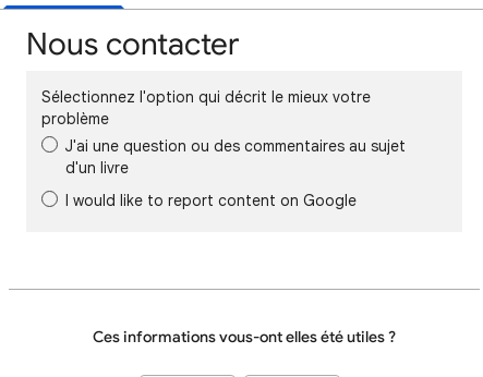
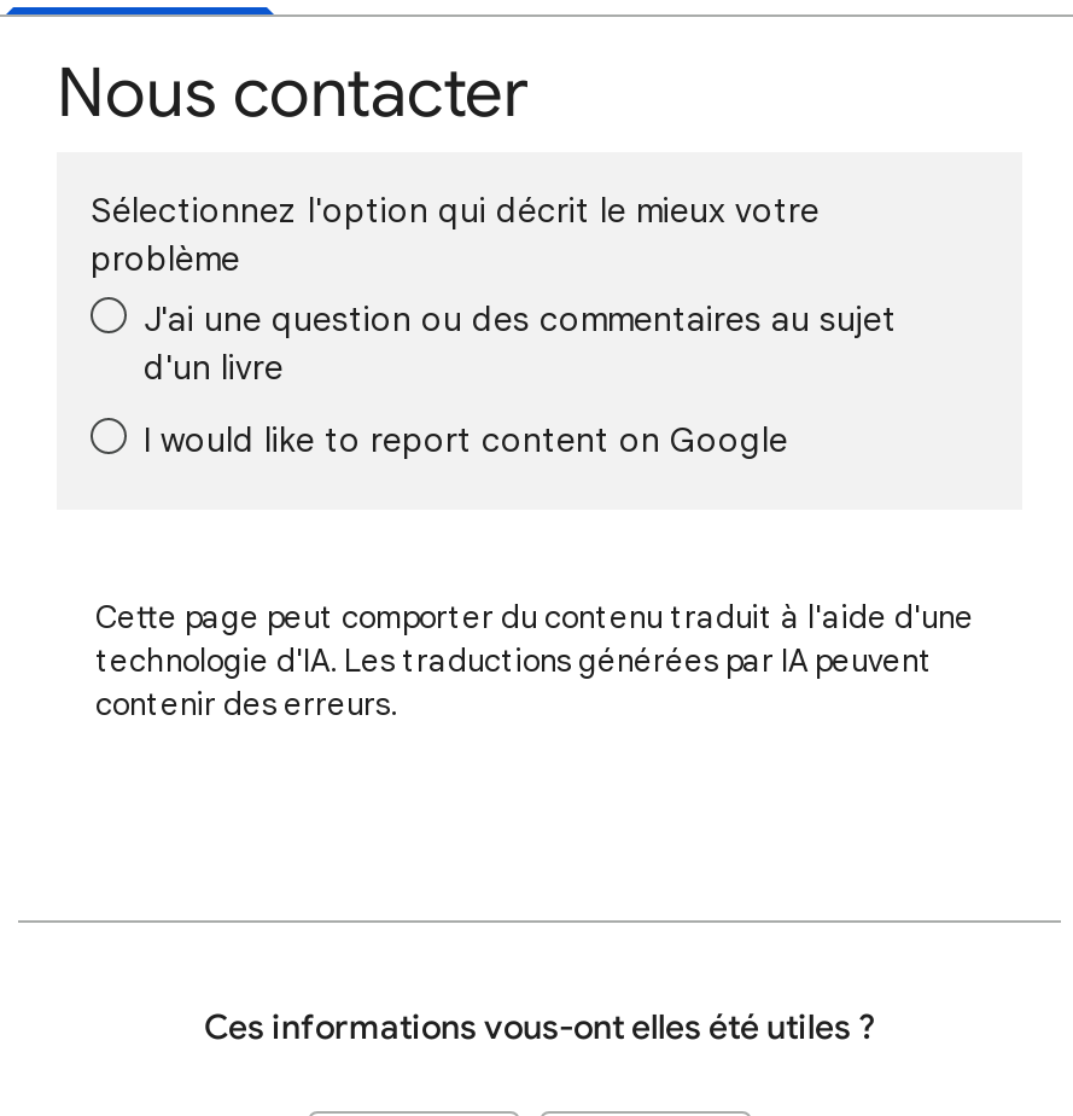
+ Cette page peut comporter du contenu traduit à l'aide d'une
+ technologie d'IA. Les traductions générées par IA peuvent
+ contenir des erreurs.
